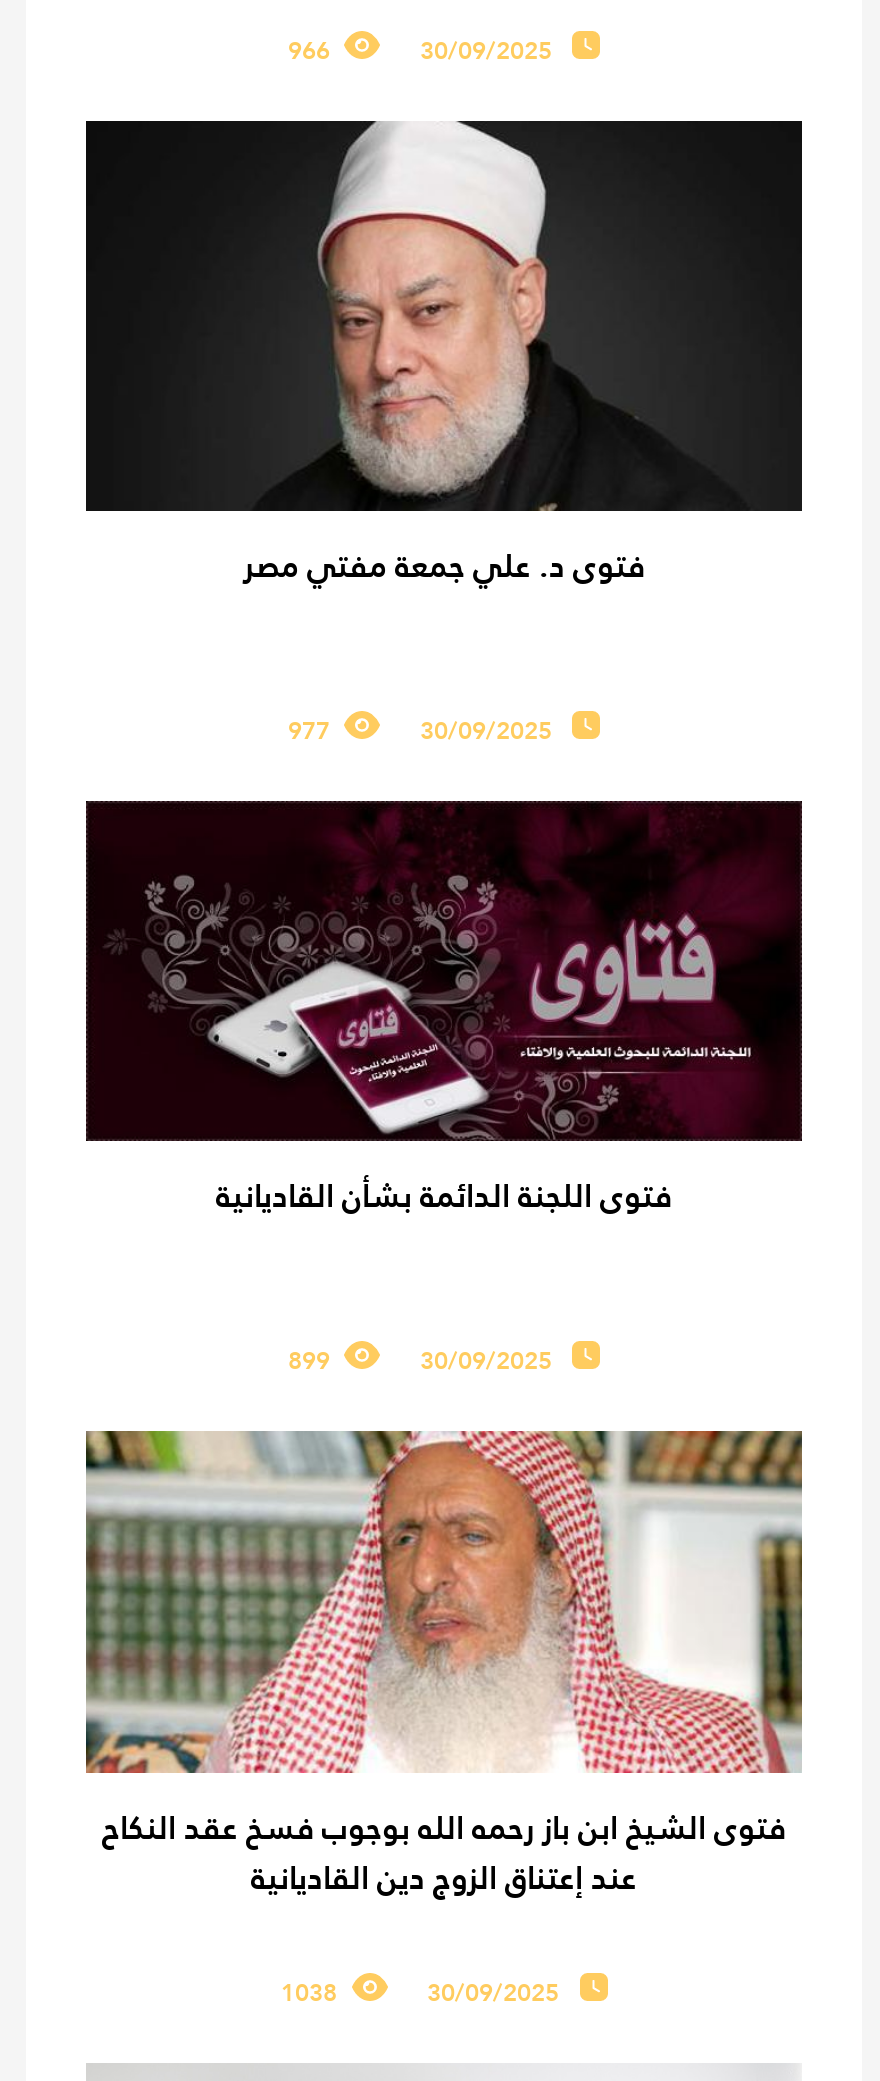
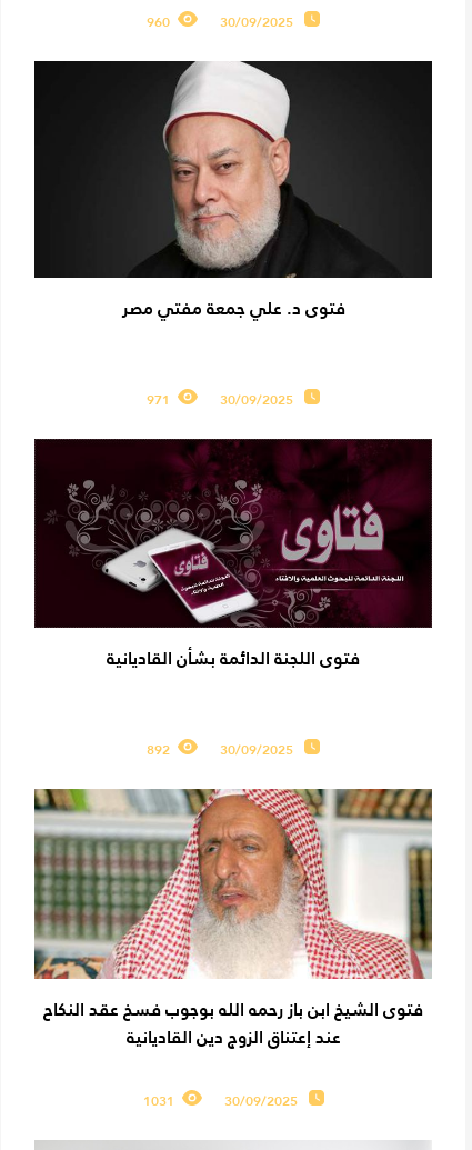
- 966
+ 960

- 977
+ 971

- 899
+ 892

- 1038
+ 1031
